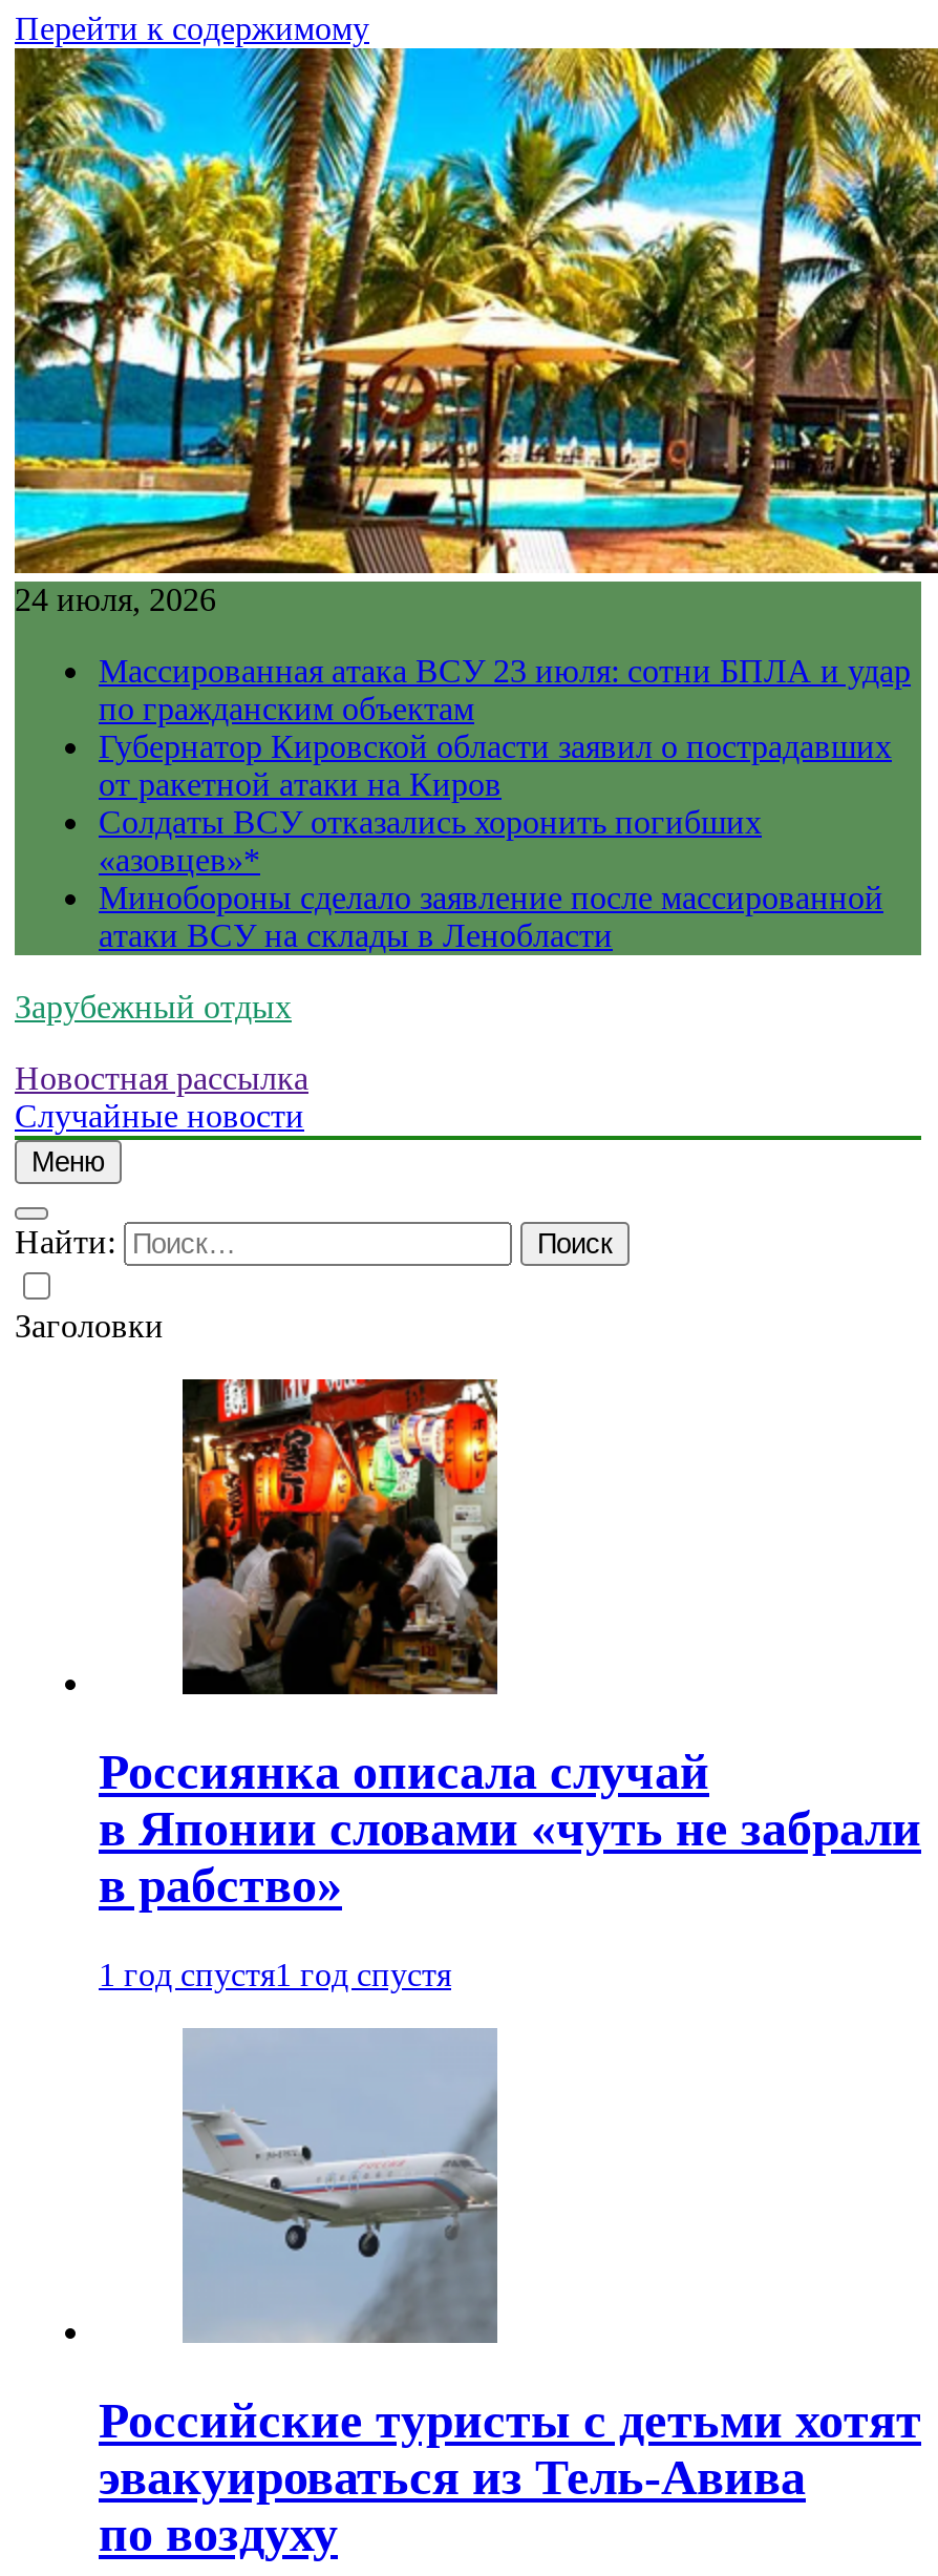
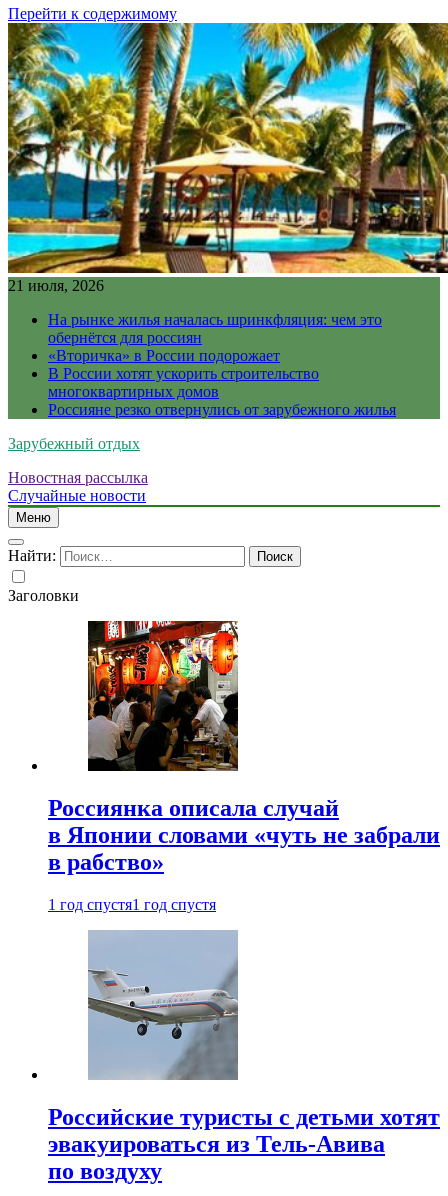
- 24 июля, 2026
+ 21 июля, 2026

- Массированная атака ВСУ 23 июля: сотни БПЛА и удар
- по гражданским объектам
- Губернатор Кировской области заявил о пострадавших
- от ракетной атаки на Киров
- Солдаты ВСУ отказались хоронить погибших
- «азовцев»*
- Минобороны сделало заявление после массированной
- атаки ВСУ на склады в Ленобласти
+ На рынке жилья началась шринкфляция: чем это
+ обернётся для россиян
+ «Вторичка» в России подорожает
+ В России хотят ускорить строительство
+ многоквартирных домов
+ Россияне резко отвернулись от зарубежного жилья
